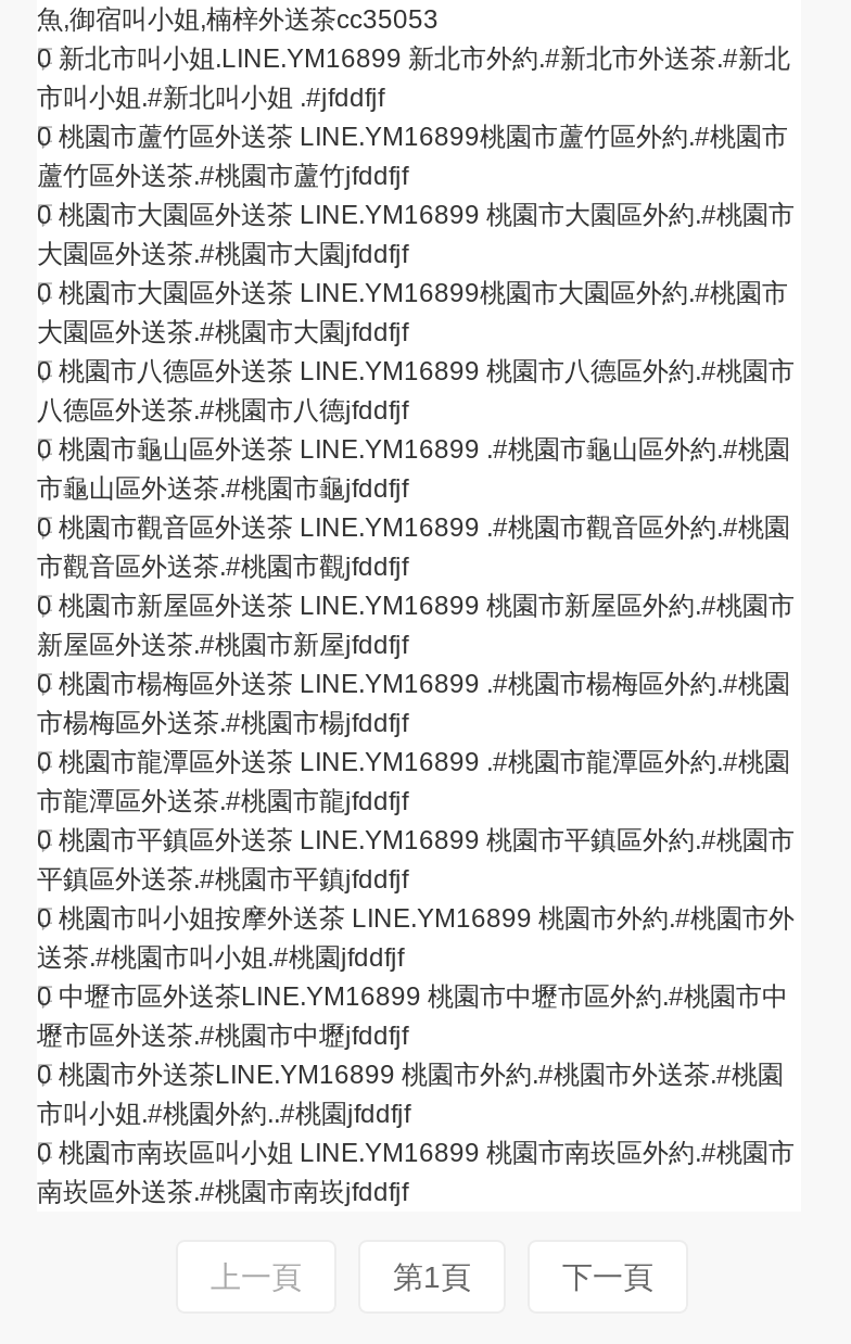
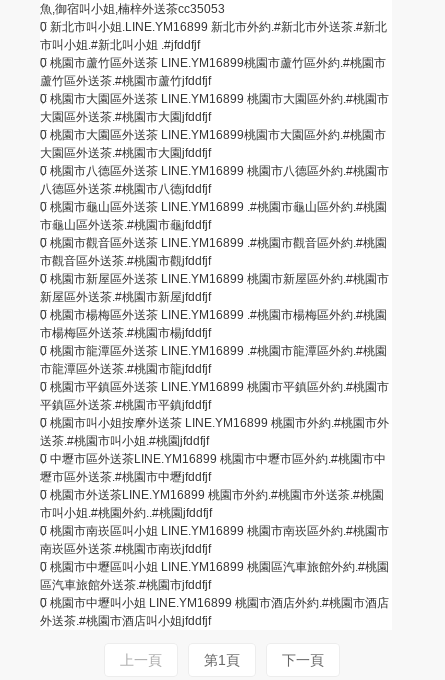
+ 0 桃園市中壢區叫小姐 LINE.YM16899 桃園區汽車旅館外約.#桃園
+ 區汽車旅館外送茶.#桃園市jfddfjf
+ 0 桃園市中壢叫小姐 LINE.YM16899 桃園市酒店外約.#桃園市酒店
+ 外送茶.#桃園市酒店叫小姐jfddfjf
